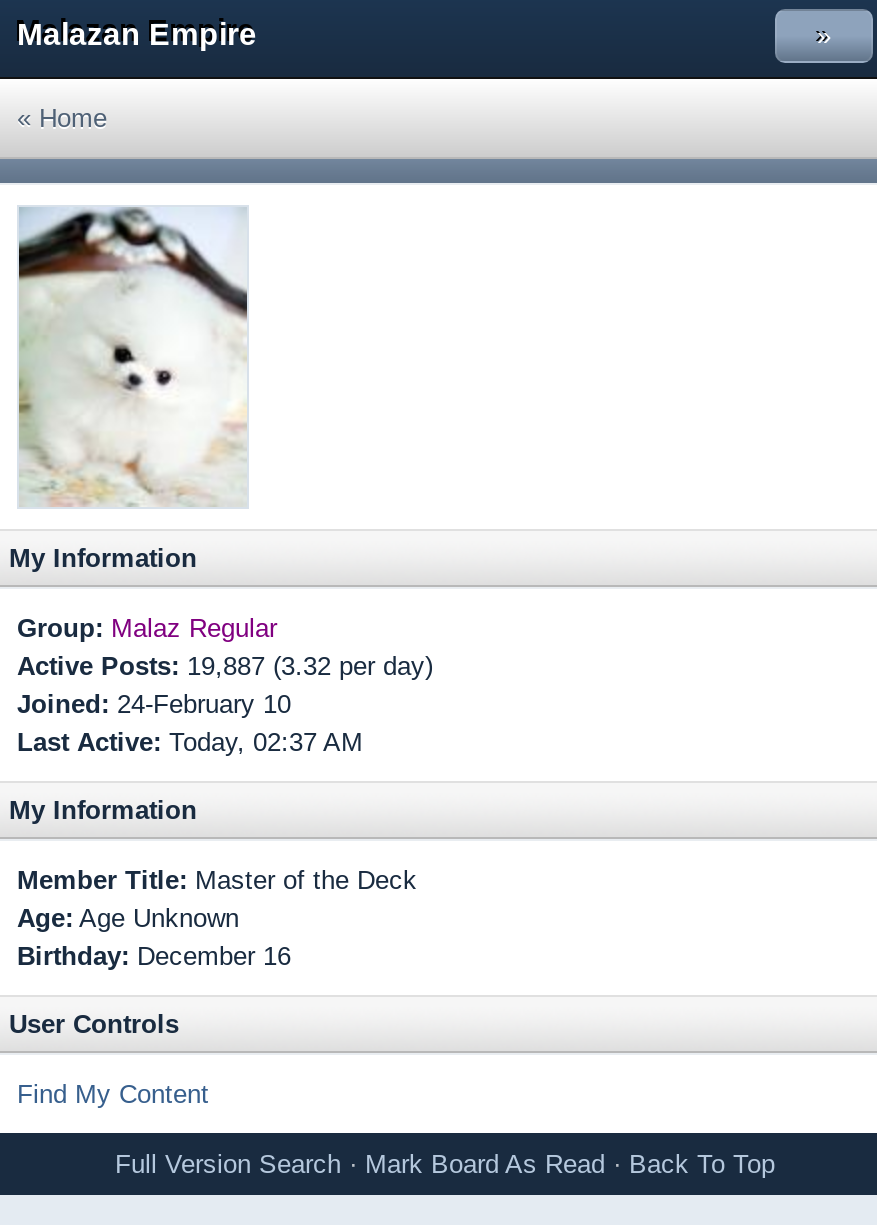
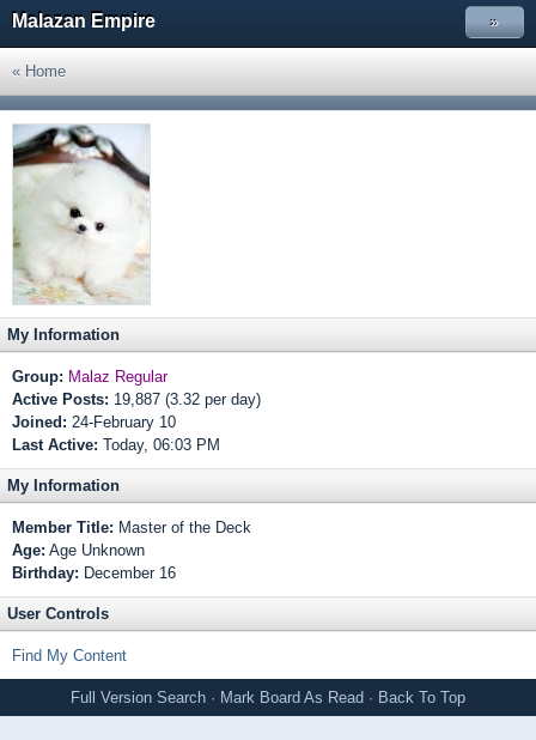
- Last Active: Today, 02:37 AM
+ Last Active: Today, 06:03 PM
